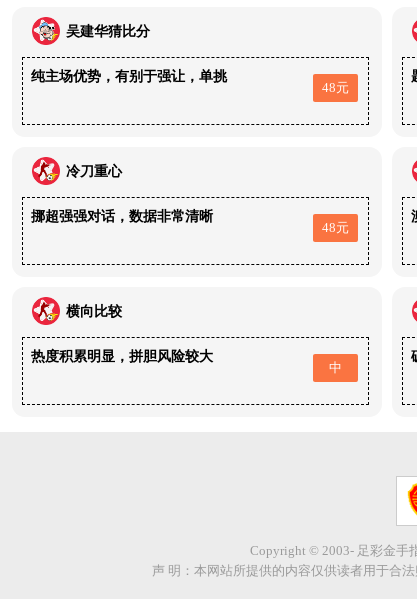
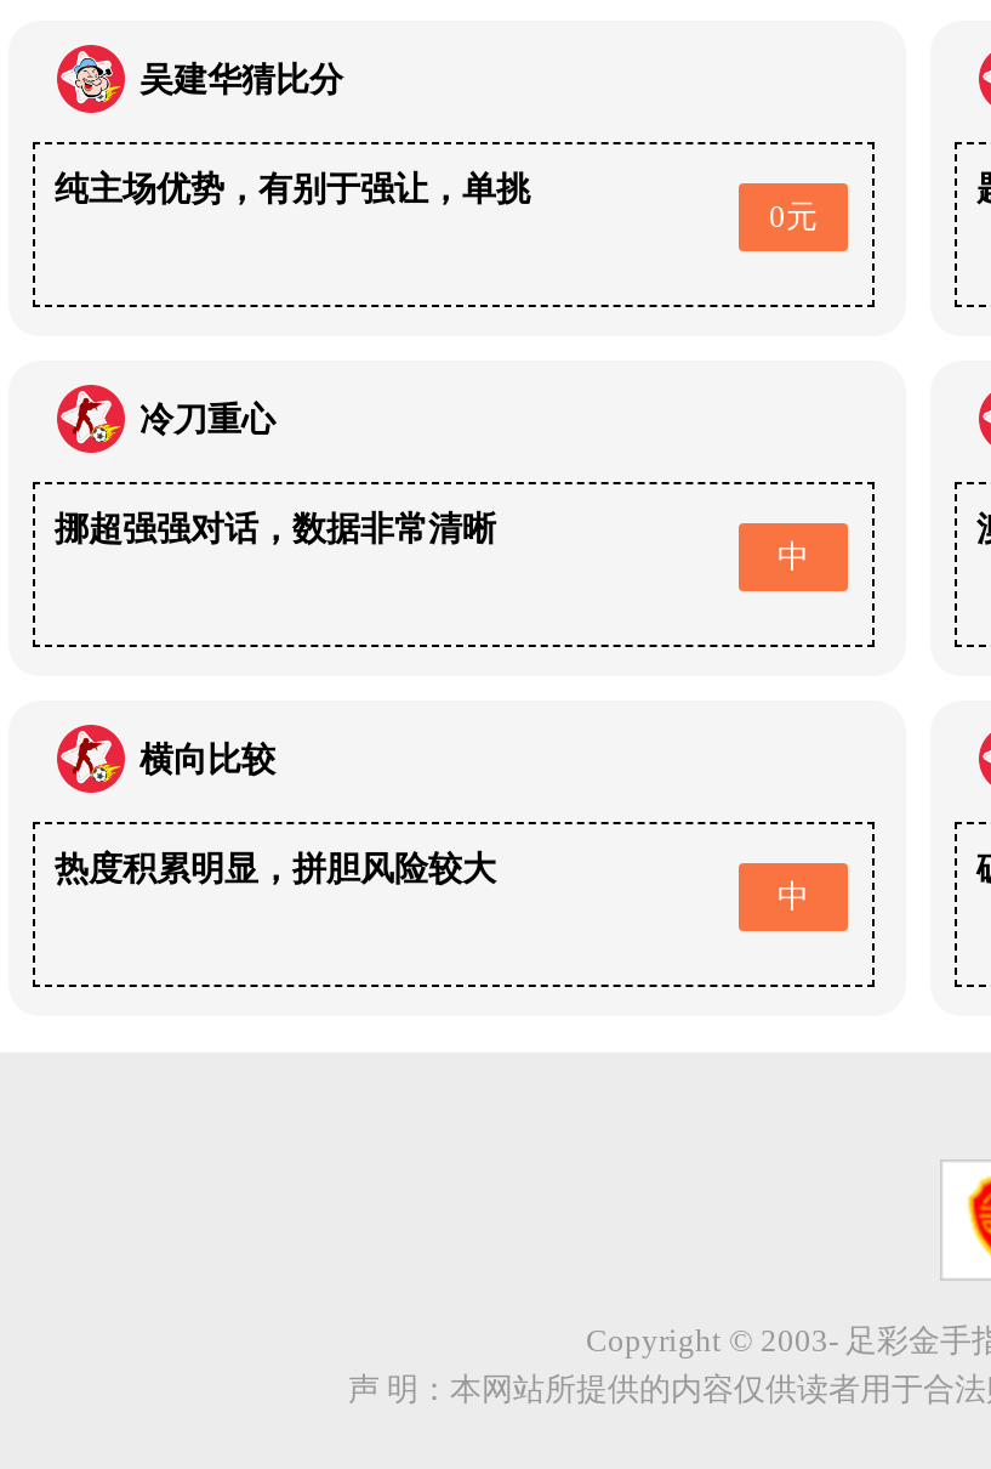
- 48元
+ 0元

- 48元
+ 中
